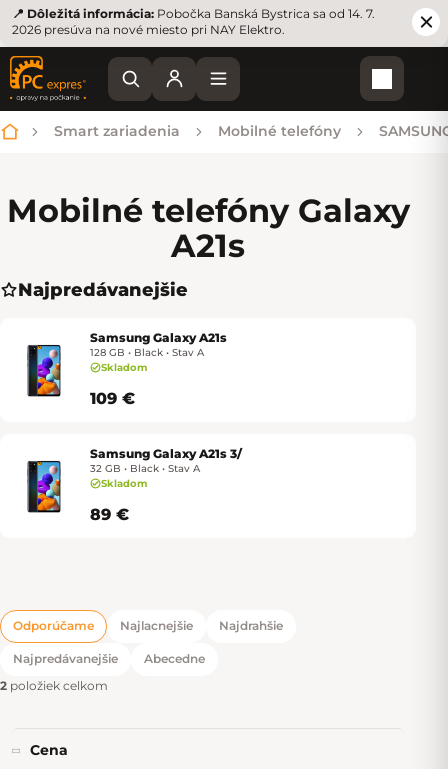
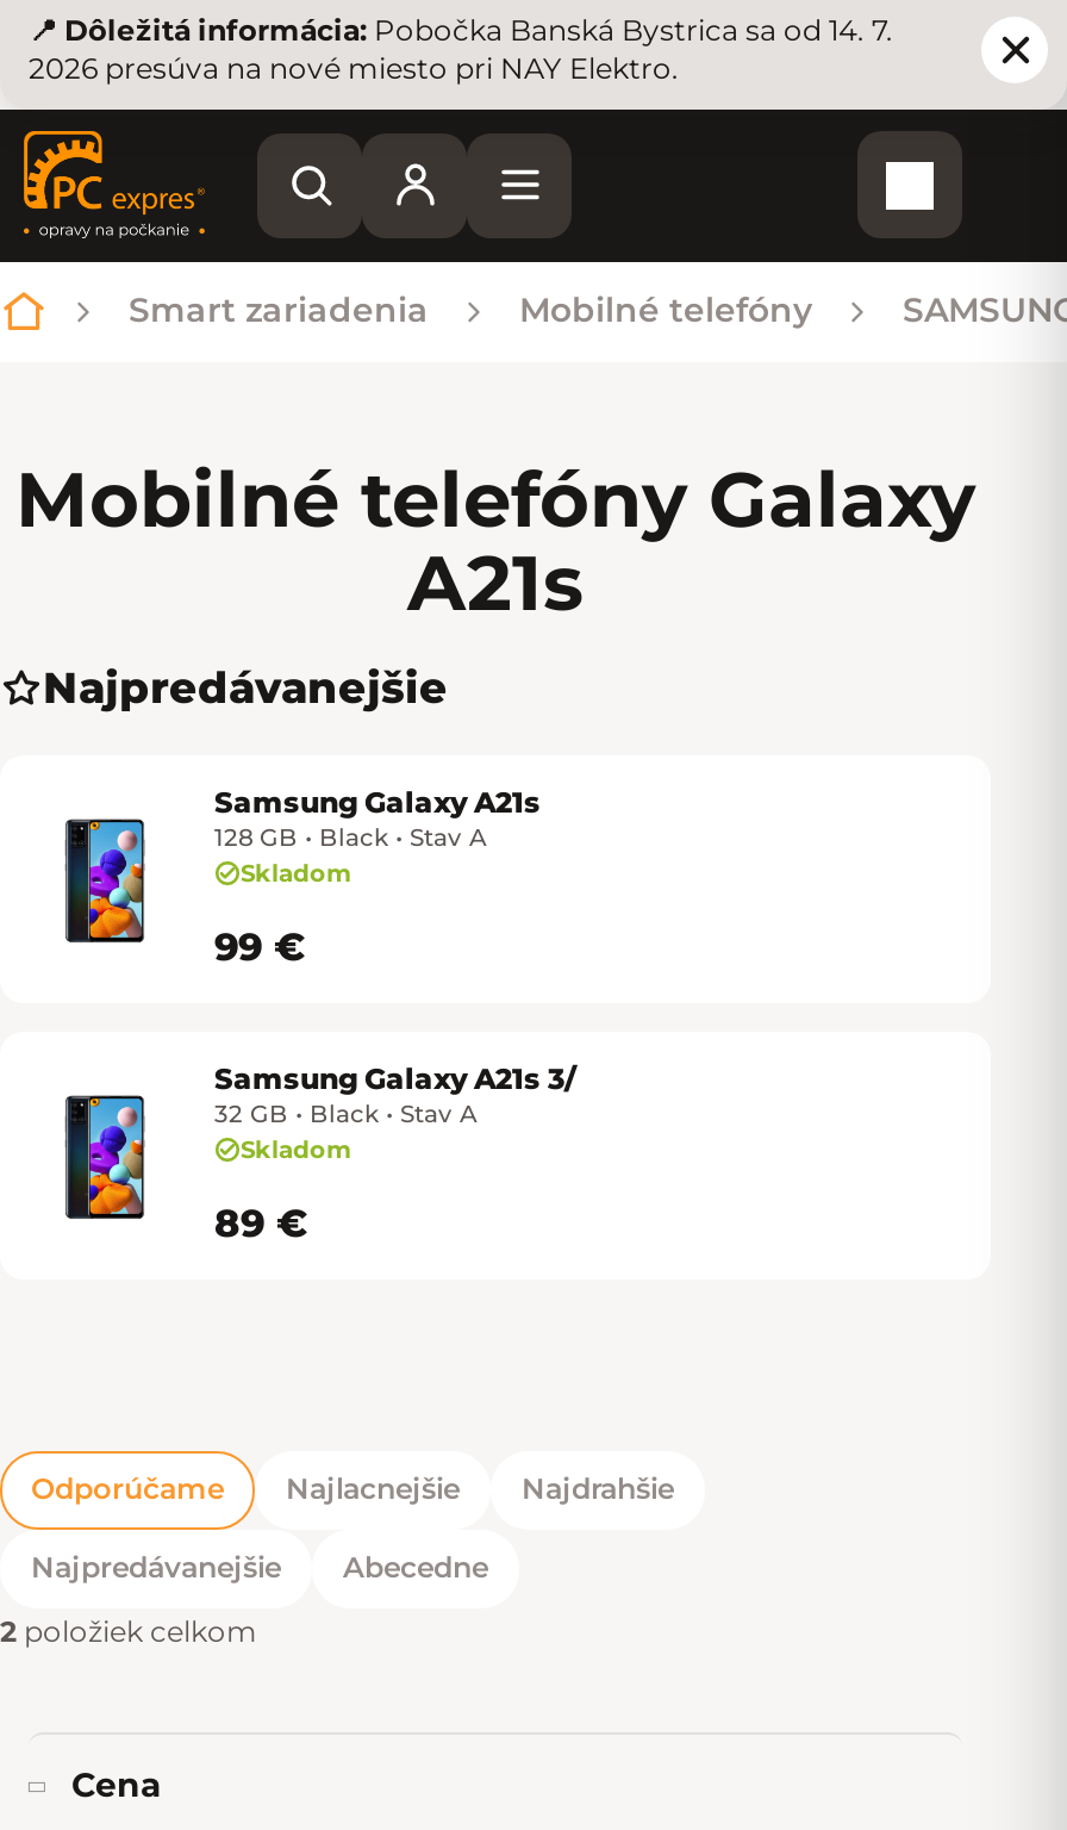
- 109 €
+ 99 €
